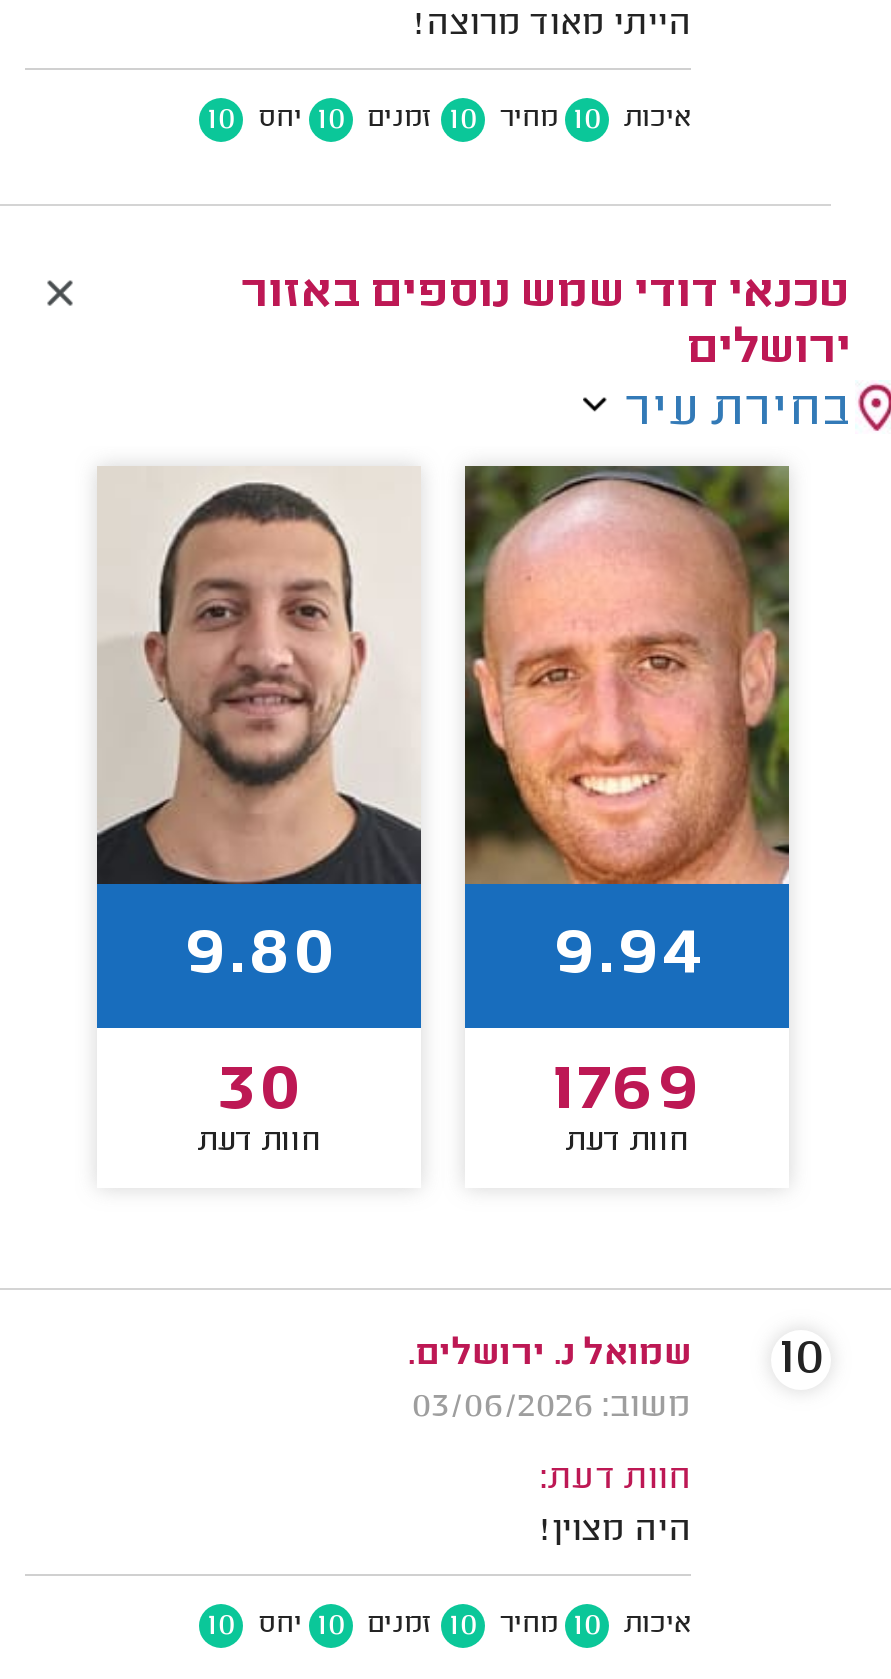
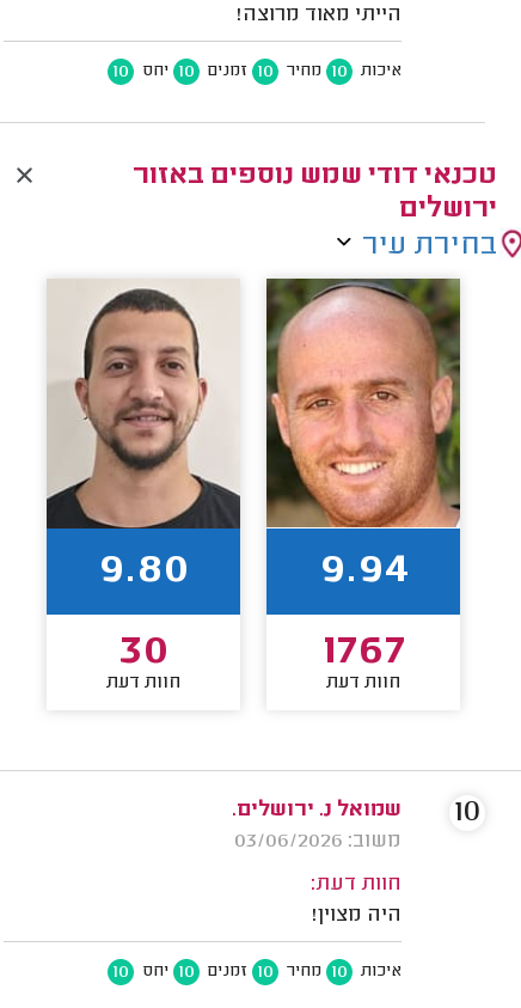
- 1769
+ 1767
